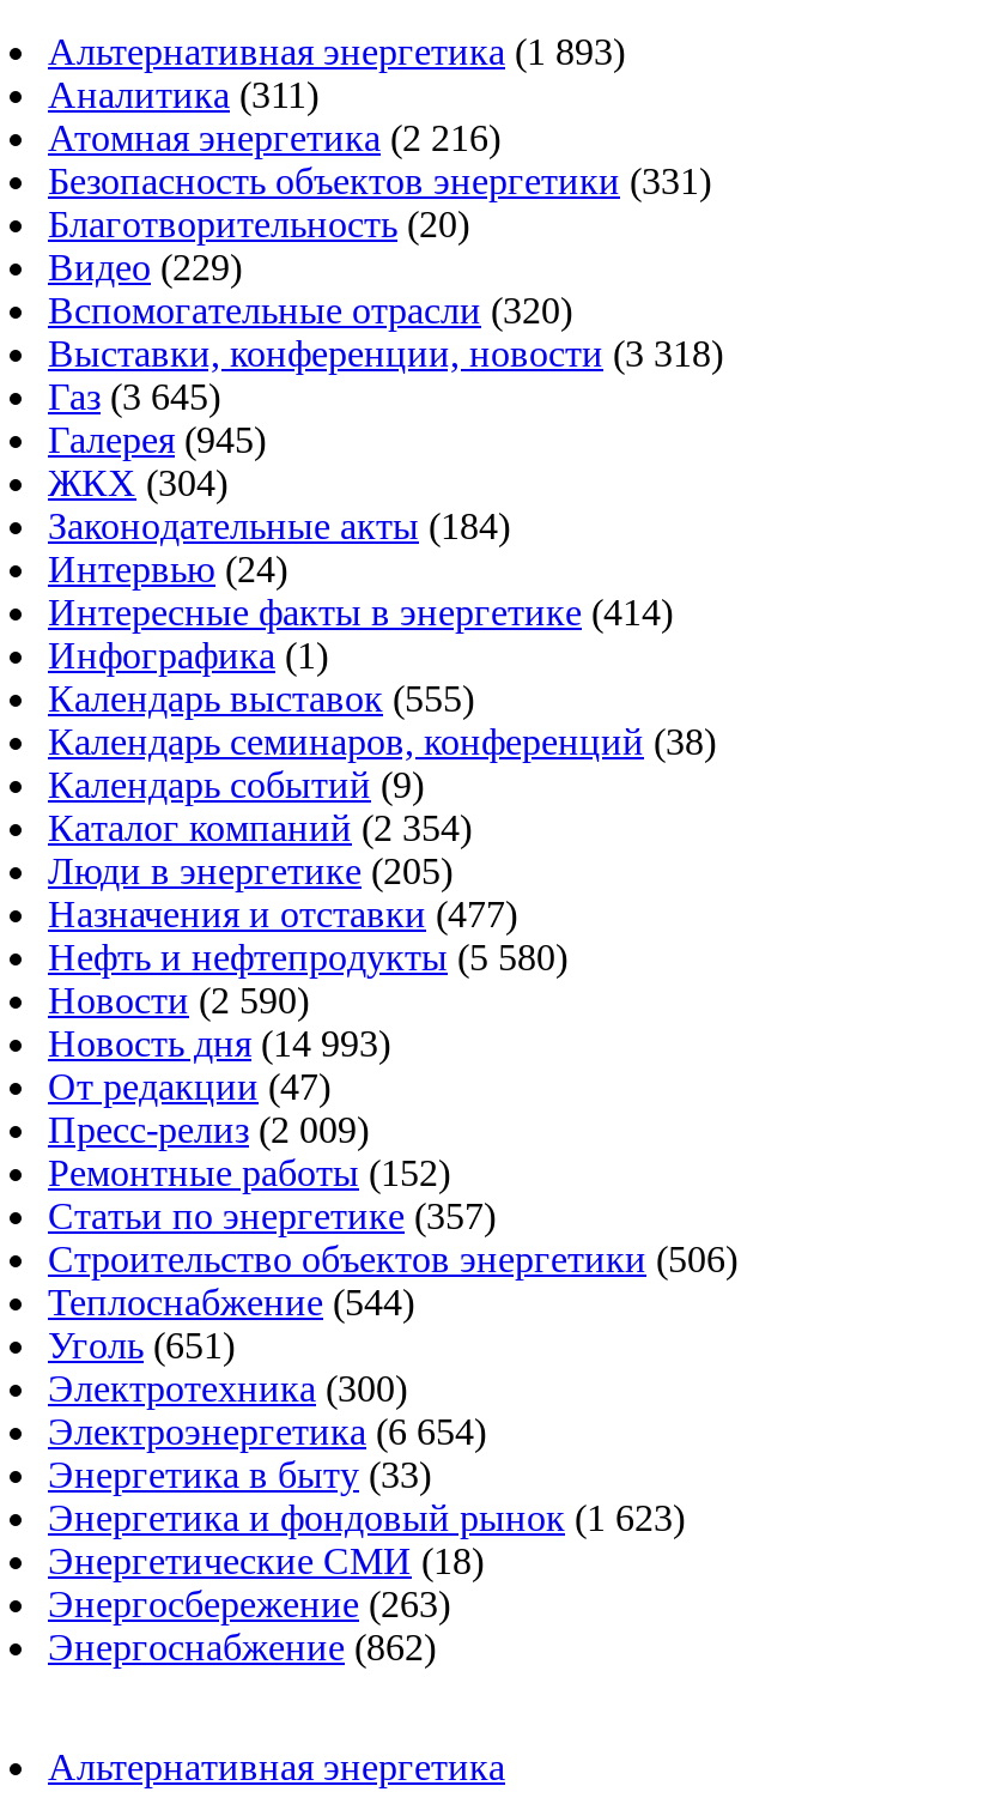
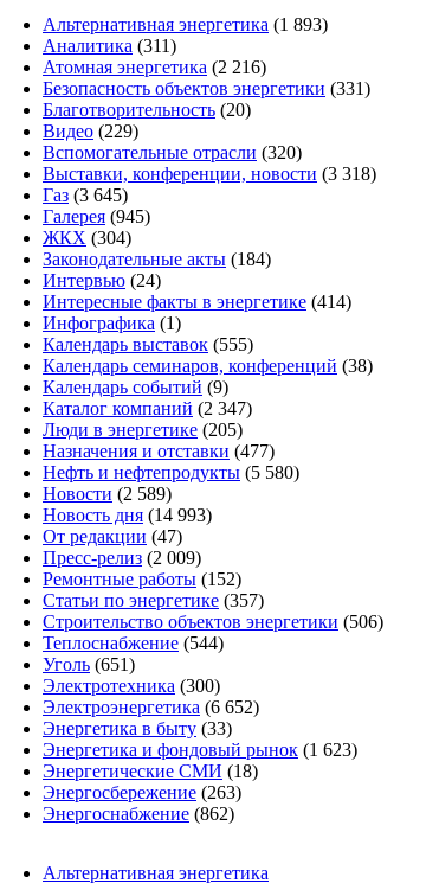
- Каталог компаний (2 354)
+ Каталог компаний (2 347)

- Новости (2 590)
+ Новости (2 589)

- Электроэнергетика (6 654)
+ Электроэнергетика (6 652)
